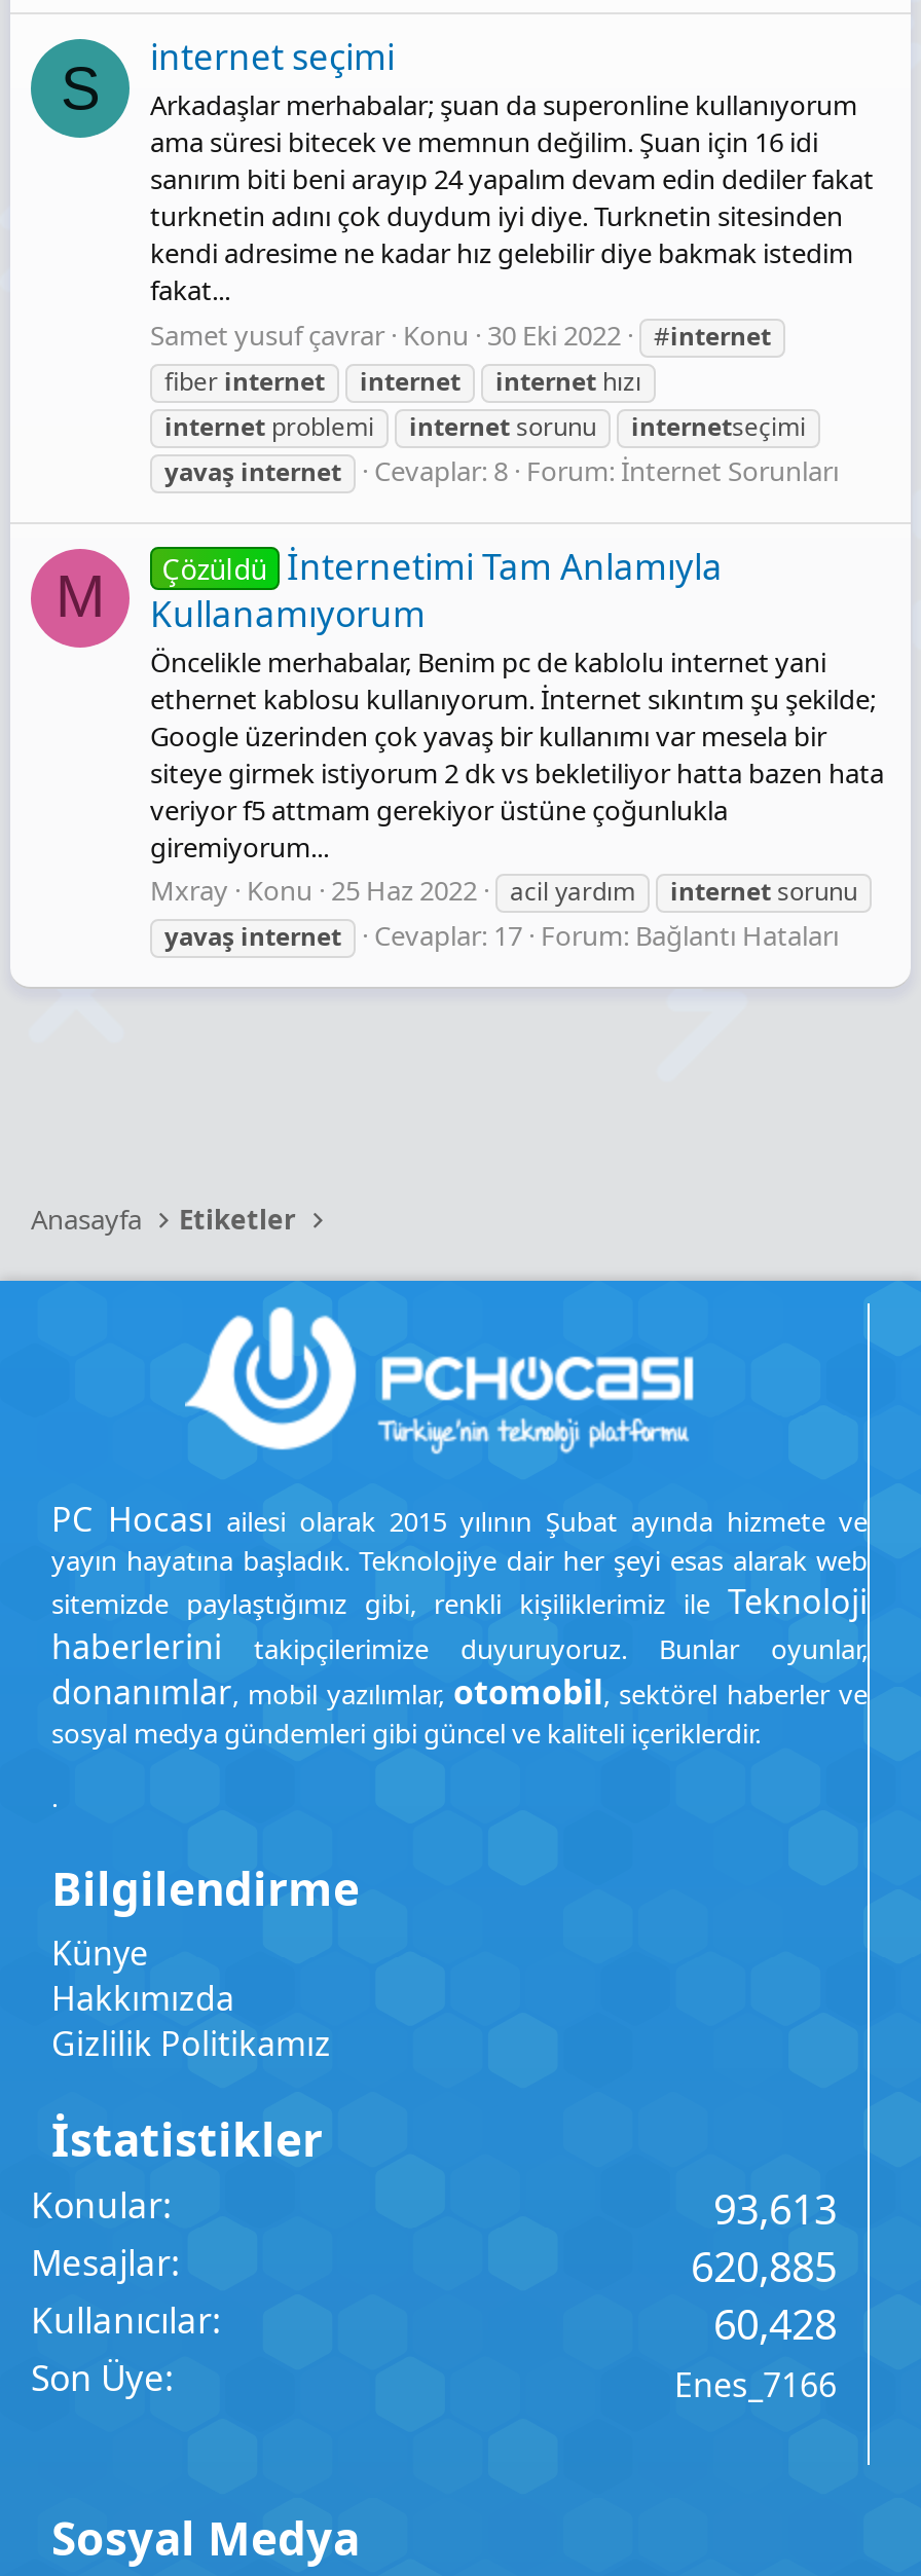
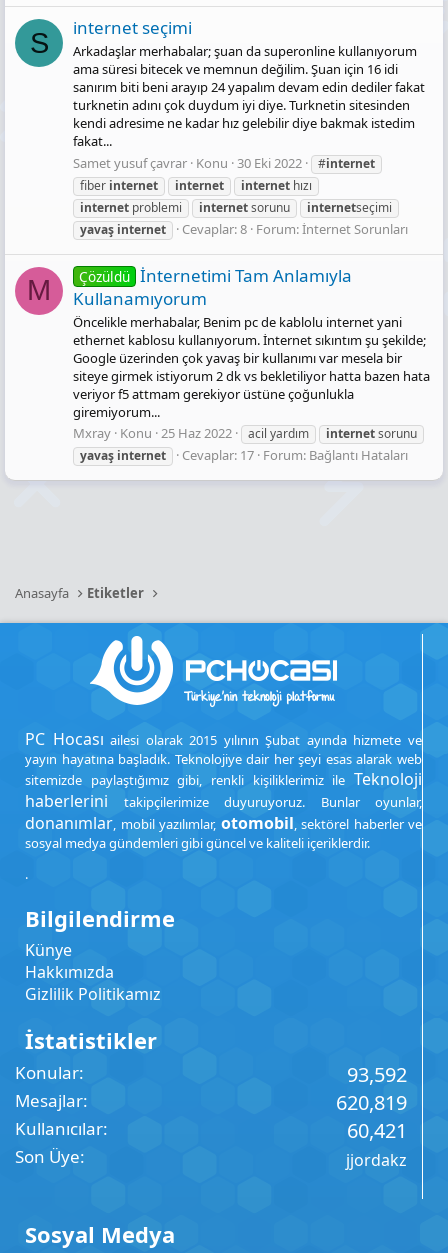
- 93,613
+ 93,592

- 620,885
+ 620,819

- 60,428
+ 60,421

- Enes_7166
+ jjordakz
